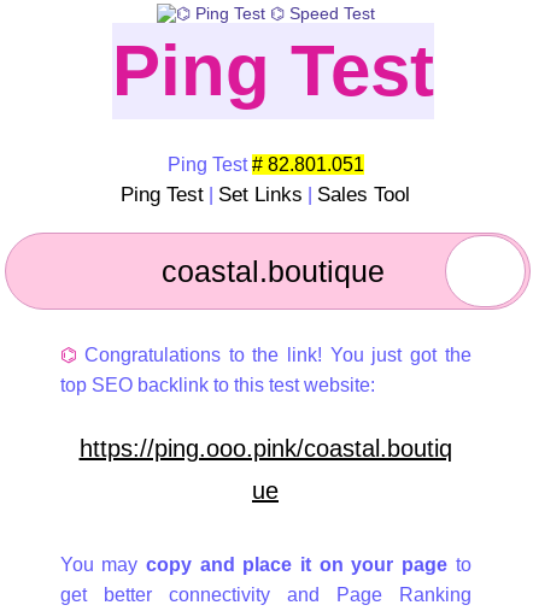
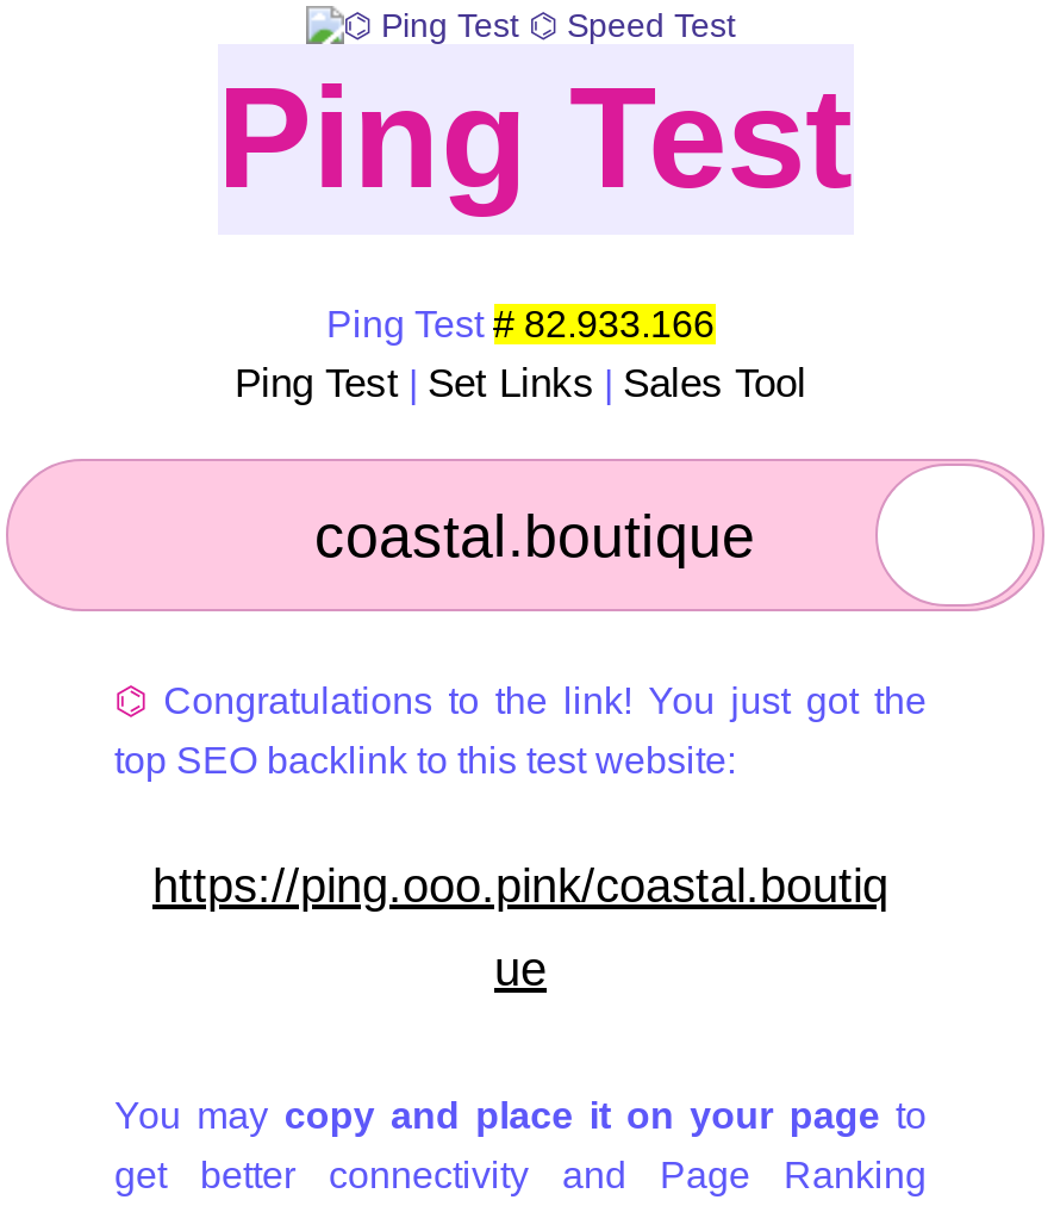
- Ping Test # 82.801.051
+ Ping Test # 82.933.166
